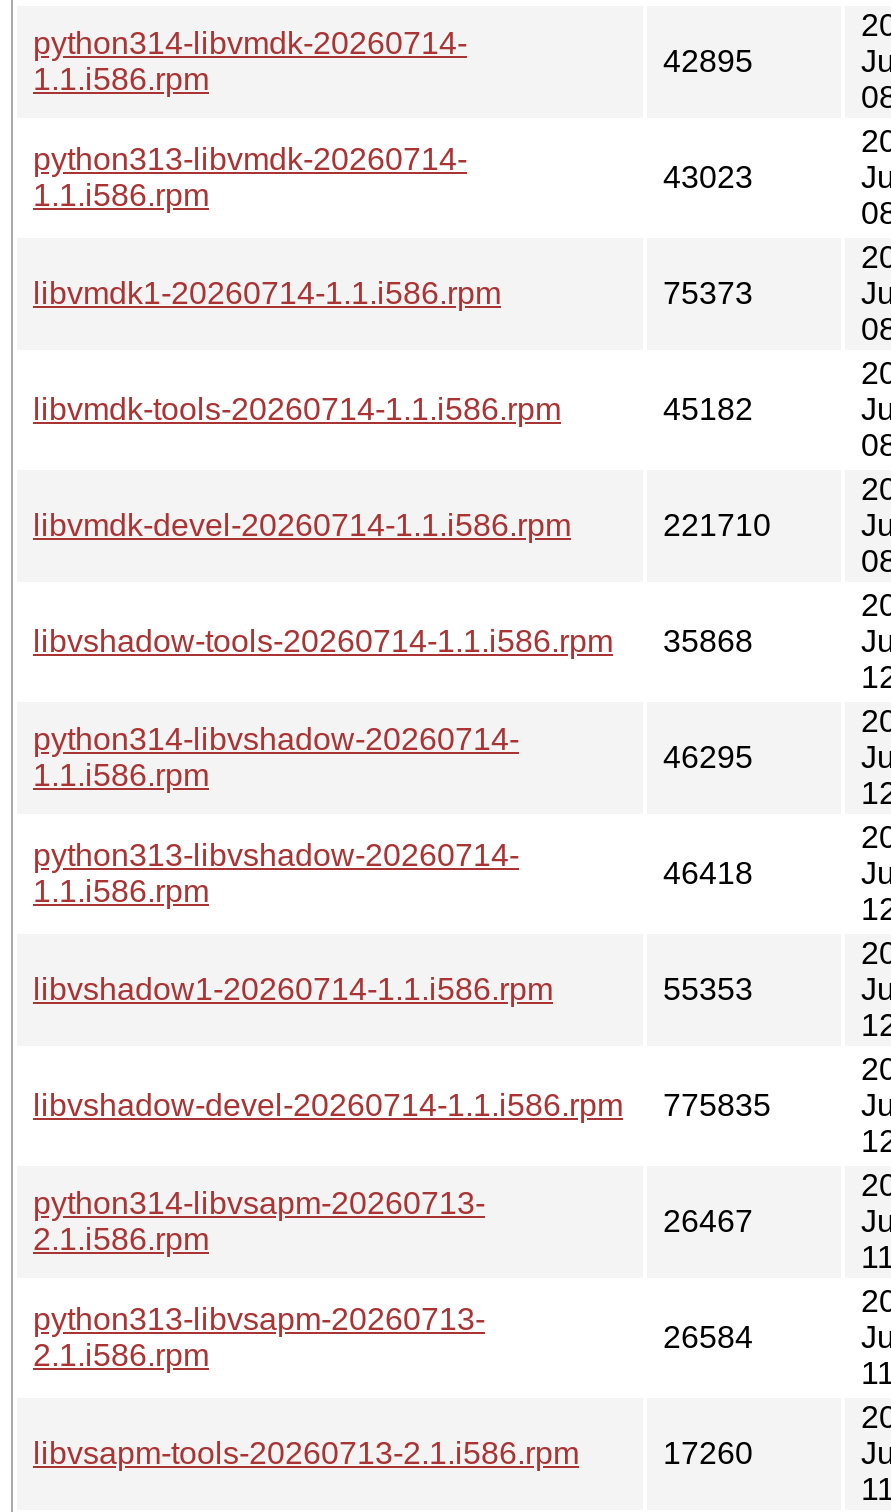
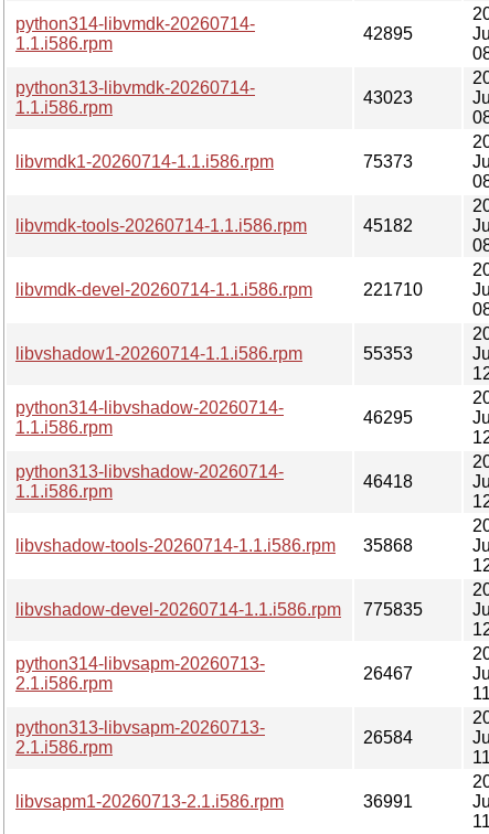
moved down: libvshadow-tools-20260714-1.1.i586.rpm | 35868

moved up: libvshadow1-20260714-1.1.i586.rpm | 55353

- libvsapm-tools-20260713-2.1.i586.rpm
- 17260
+ libvsapm1-20260713-2.1.i586.rpm
+ 36991
